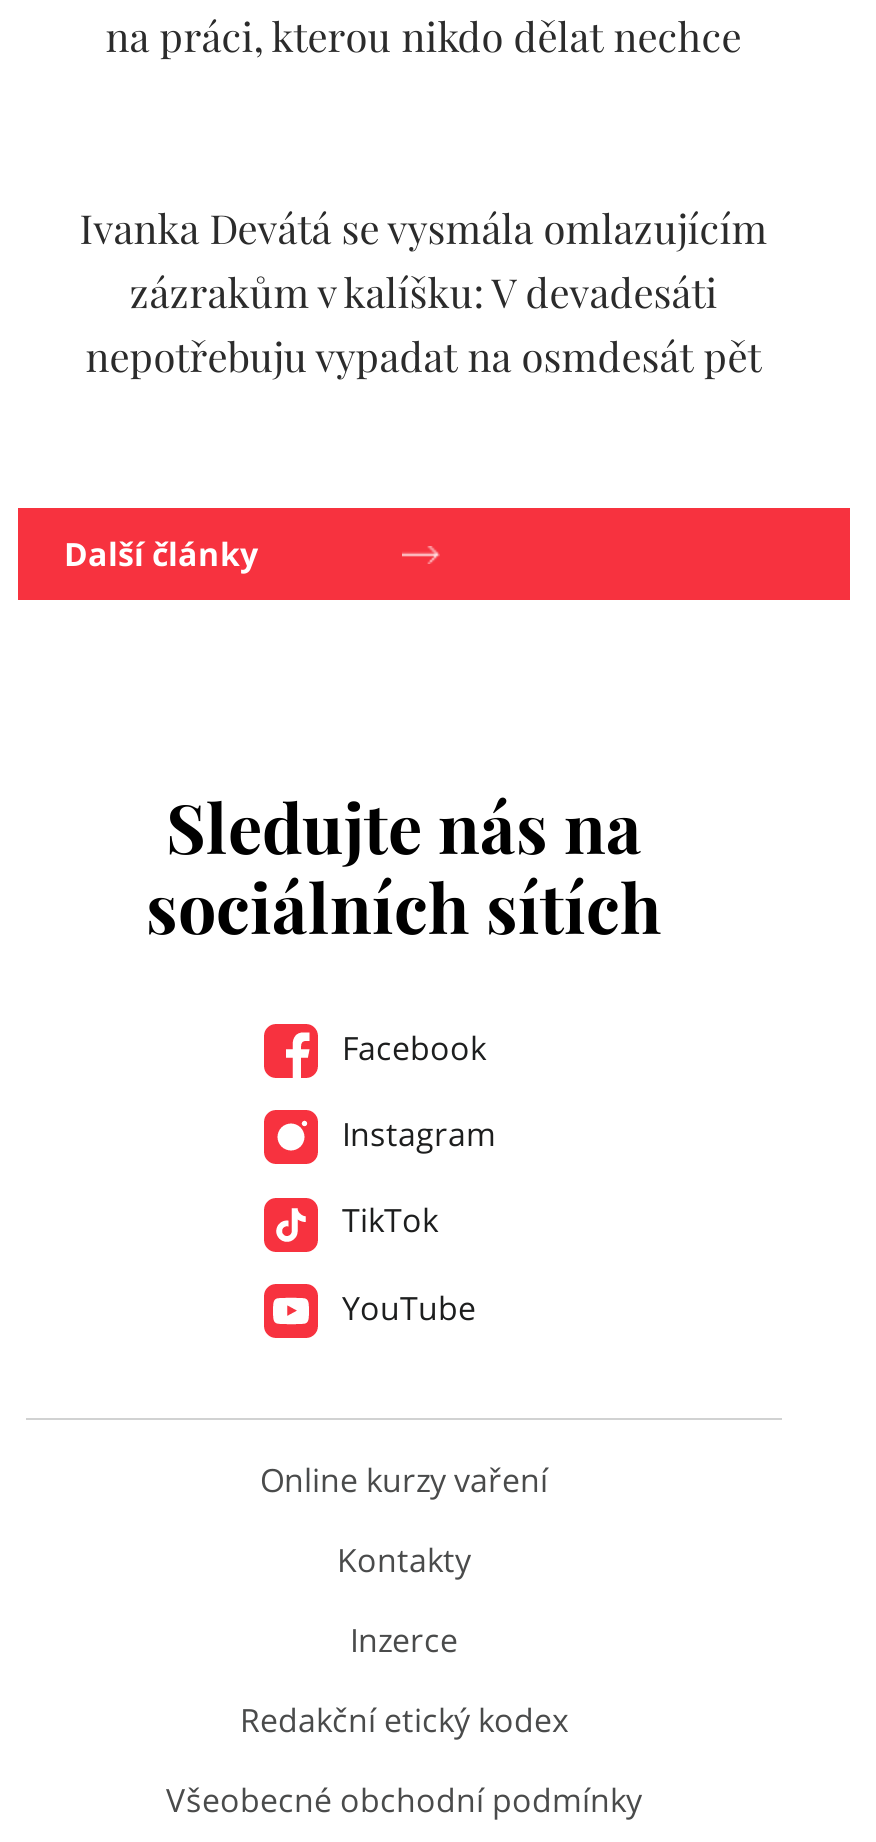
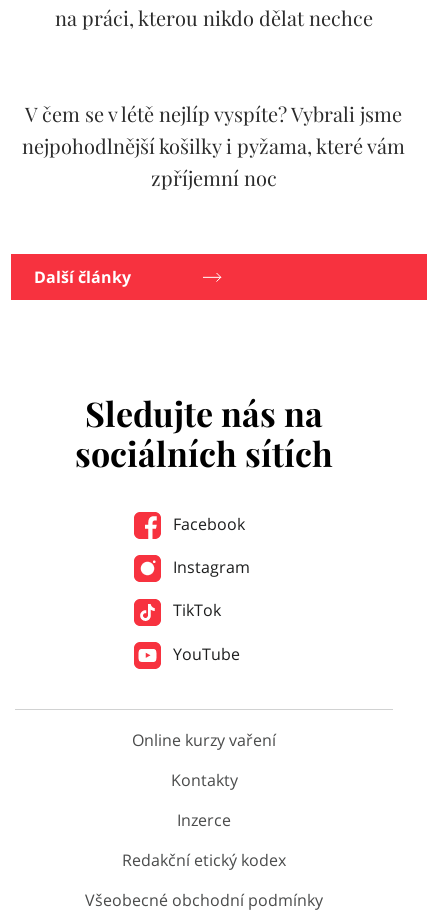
- Ivanka Devátá se vysmála omlazujícím
- zázrakům v kalíšku: V devadesáti
- nepotřebuju vypadat na osmdesát pět
+ V čem se v létě nejlíp vyspíte? Vybrali jsme
+ nejpohodlnější košilky i pyžama, které vám
+ zpříjemní noc
